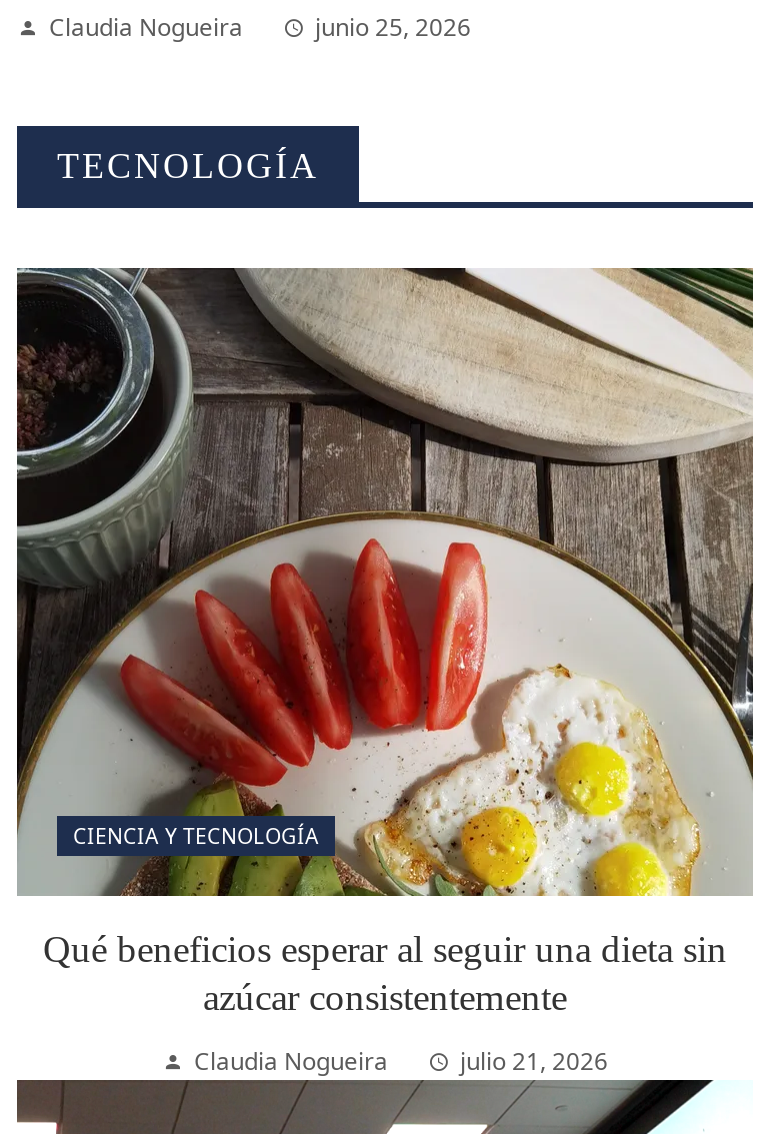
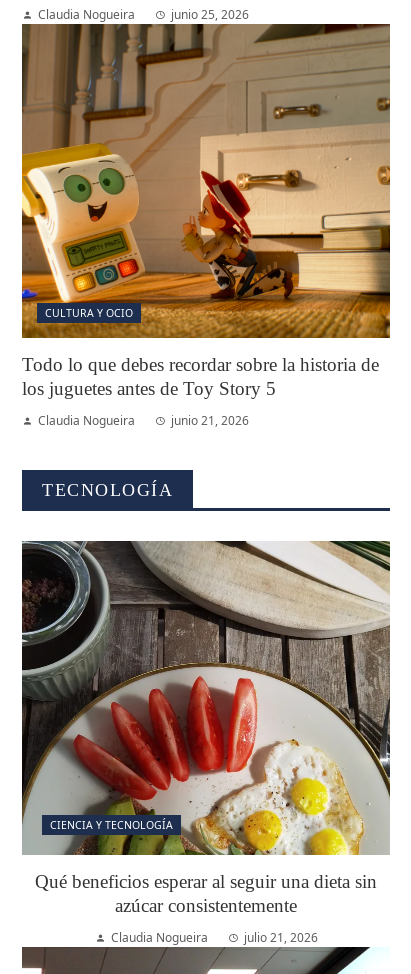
+ [image]
+ CULTURA Y OCIO
+ Todo lo que debes recordar sobre la historia de
+ los juguetes antes de Toy Story 5
+ Claudia Nogueira
+ junio 21, 2026
